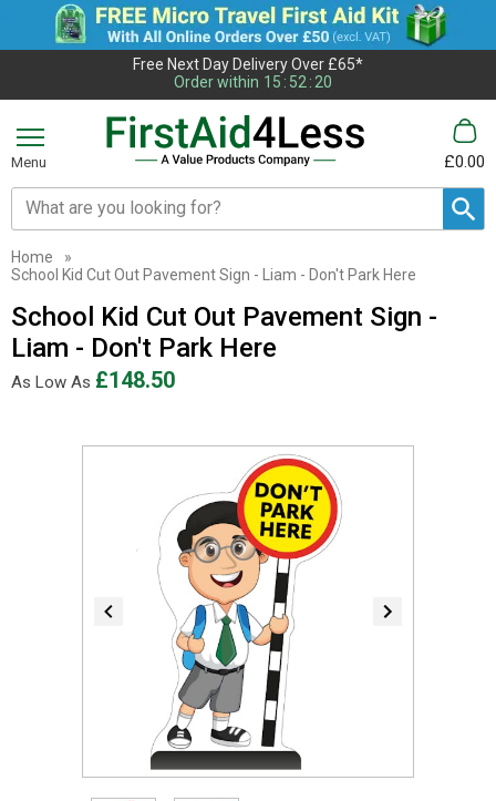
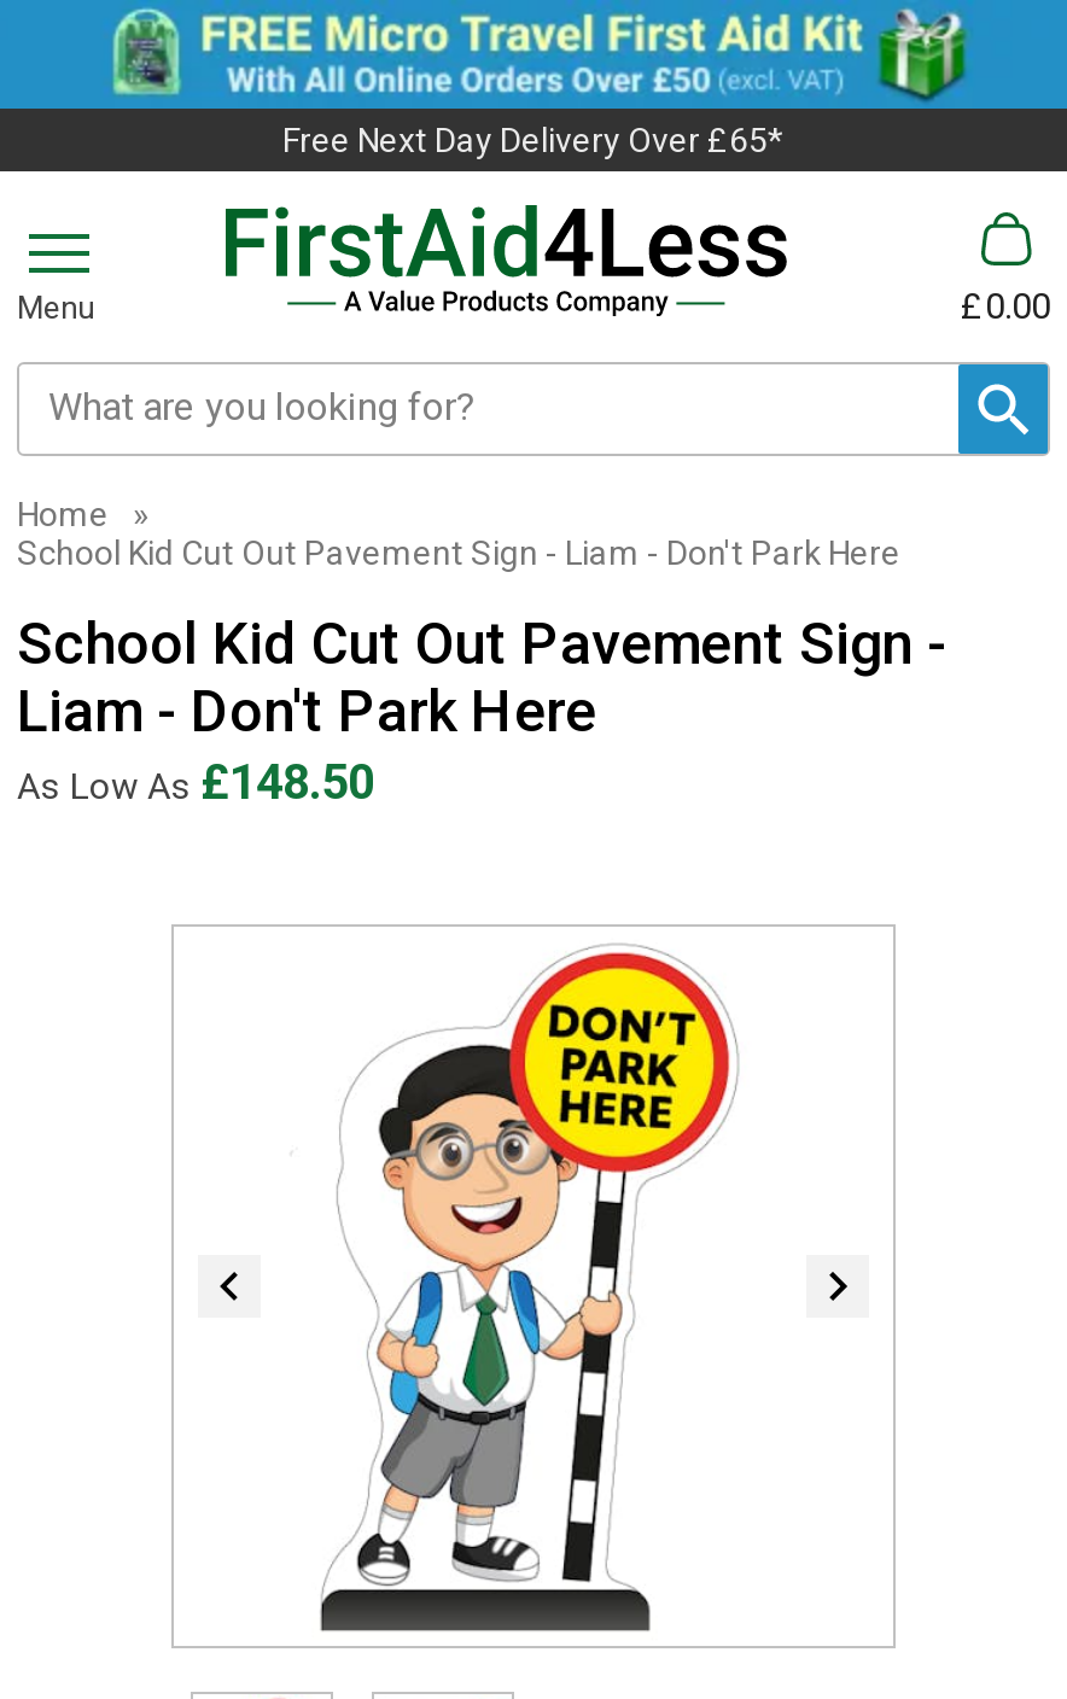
- Order within 15 : 52 : 20
